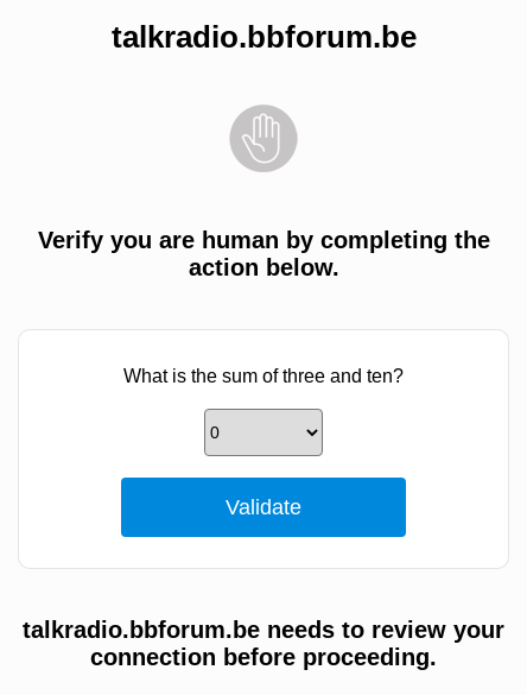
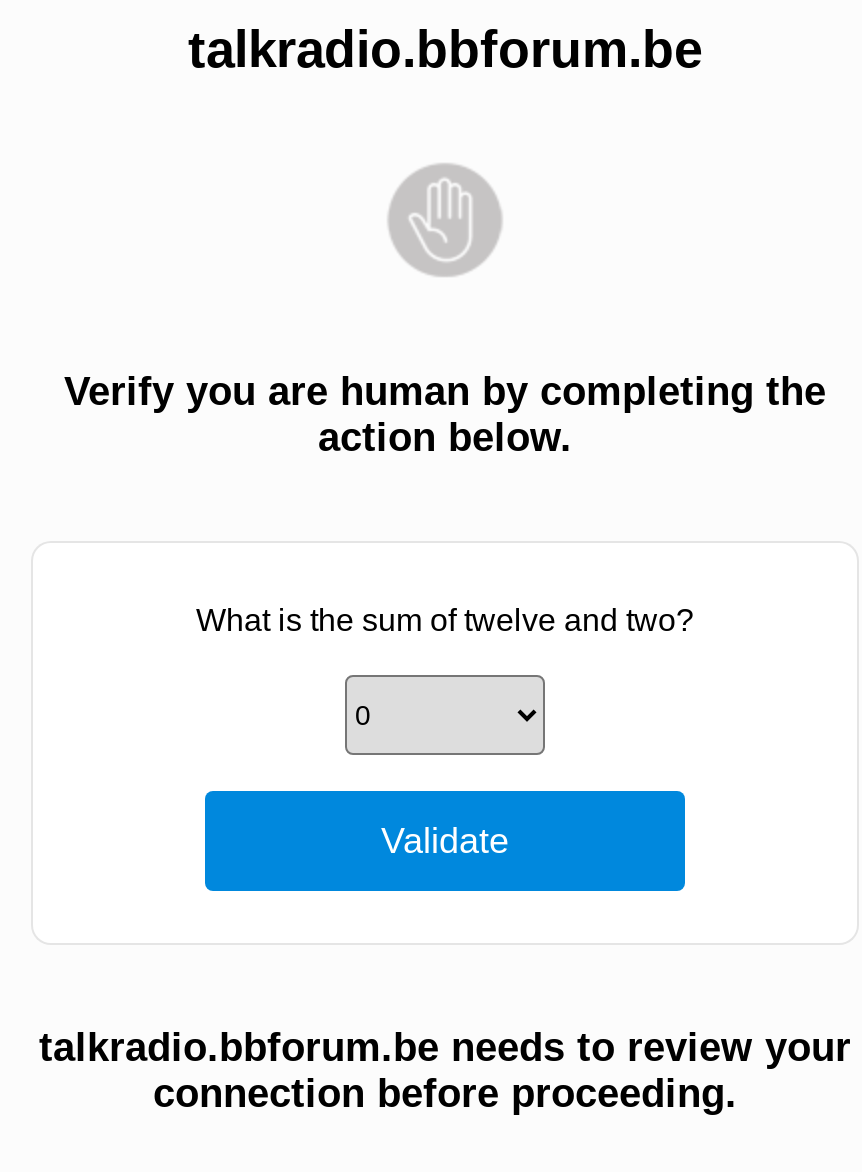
- What is the sum of three and ten?
+ What is the sum of twelve and two?
